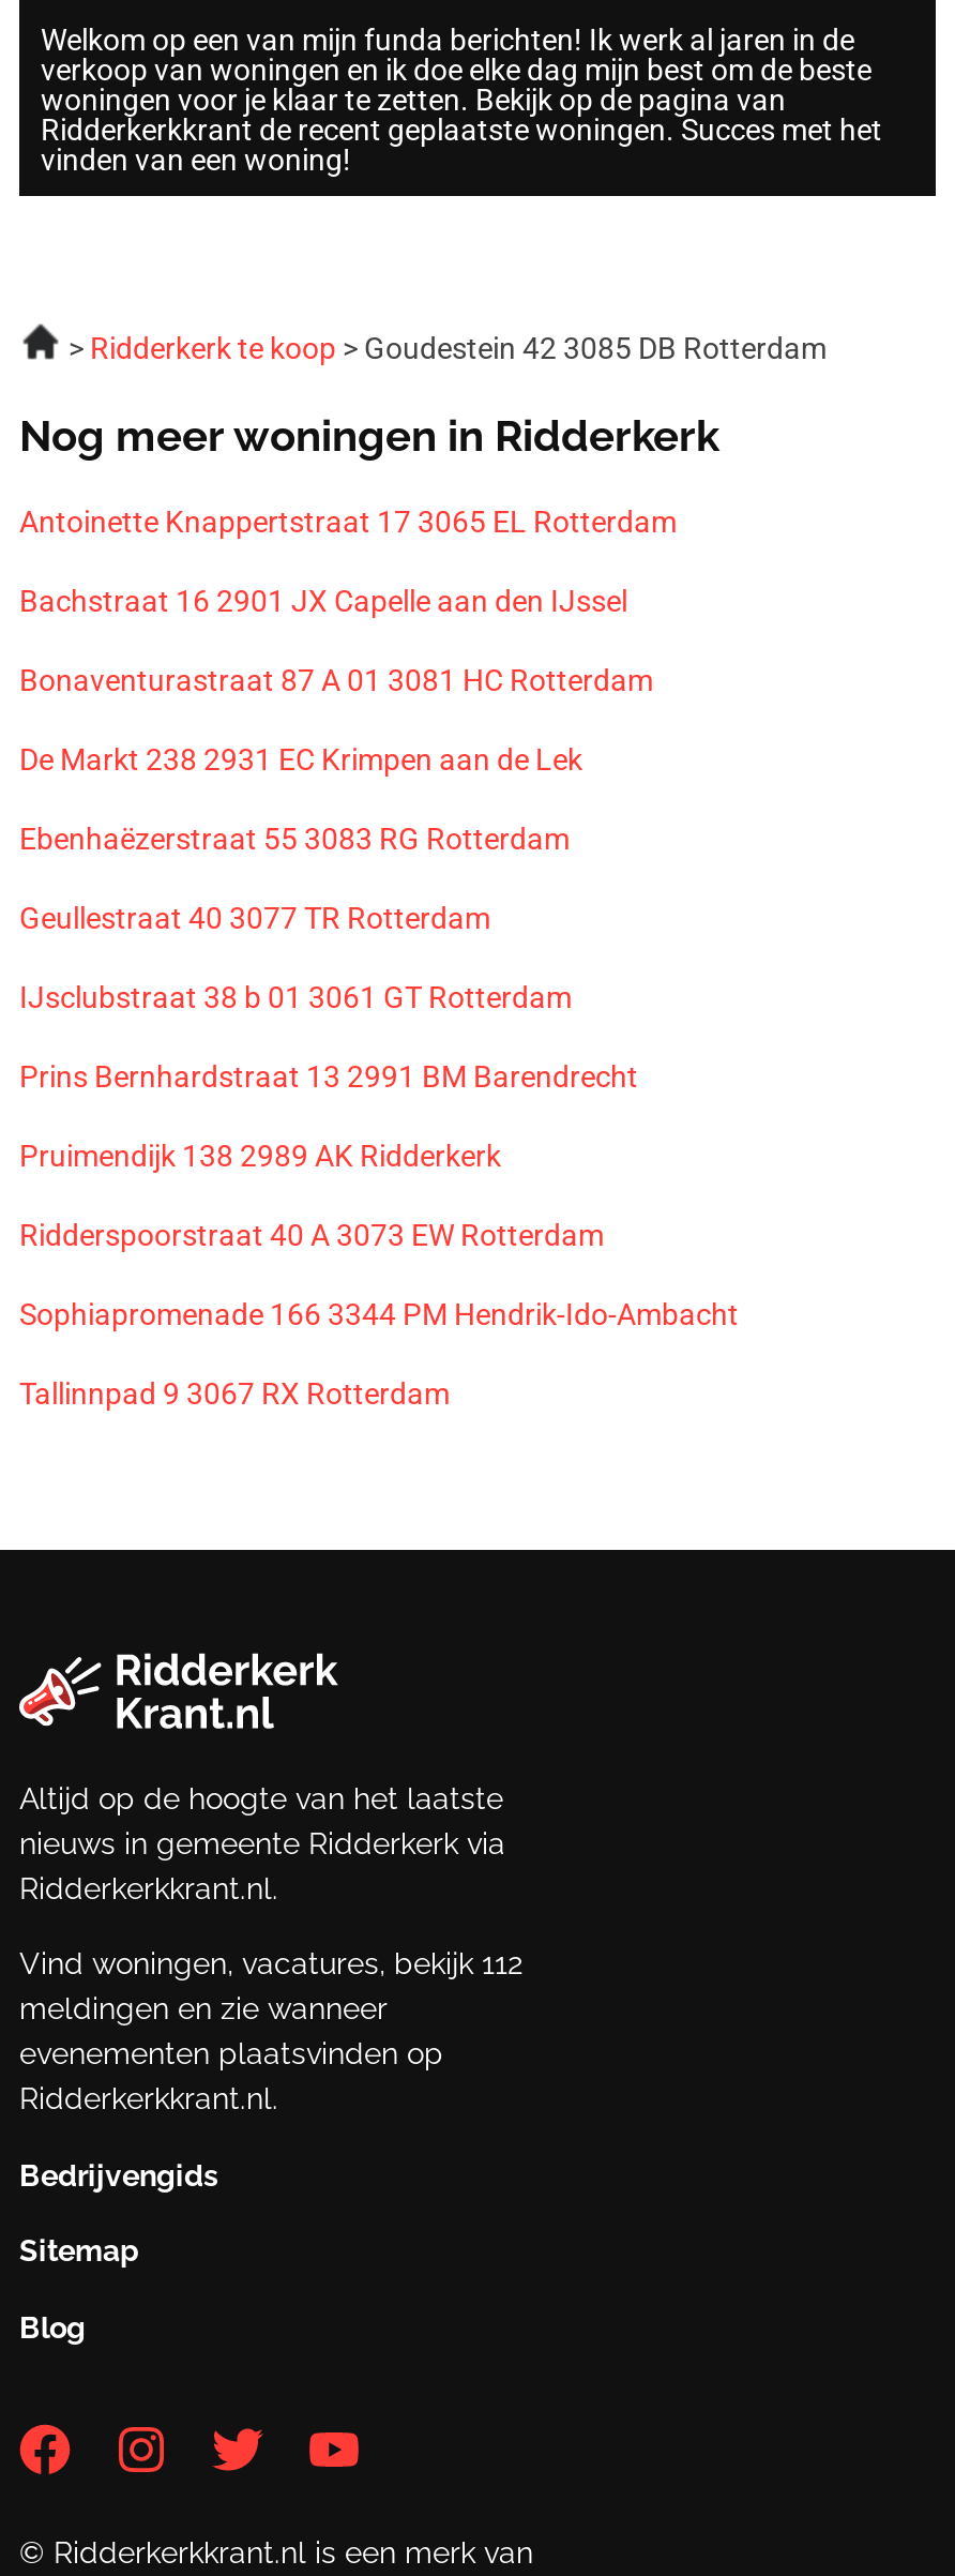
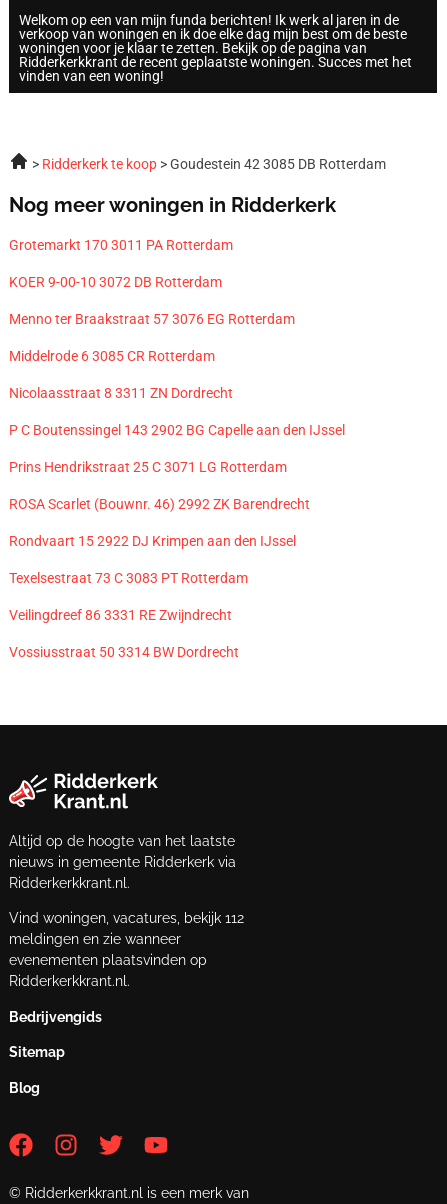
- Antoinette Knappertstraat 17 3065 EL Rotterdam
+ Grotemarkt 170 3011 PA Rotterdam

- Bachstraat 16 2901 JX Capelle aan den IJssel
+ KOER 9-00-10 3072 DB Rotterdam

- Bonaventurastraat 87 A 01 3081 HC Rotterdam
+ Menno ter Braakstraat 57 3076 EG Rotterdam

- De Markt 238 2931 EC Krimpen aan de Lek
+ Middelrode 6 3085 CR Rotterdam

- Ebenhaëzerstraat 55 3083 RG Rotterdam
+ Nicolaasstraat 8 3311 ZN Dordrecht

- Geullestraat 40 3077 TR Rotterdam
+ P C Boutenssingel 143 2902 BG Capelle aan den IJssel

- IJsclubstraat 38 b 01 3061 GT Rotterdam
+ Prins Hendrikstraat 25 C 3071 LG Rotterdam

- Prins Bernhardstraat 13 2991 BM Barendrecht
+ ROSA Scarlet (Bouwnr. 46) 2992 ZK Barendrecht

- Pruimendijk 138 2989 AK Ridderkerk
+ Rondvaart 15 2922 DJ Krimpen aan den IJssel

- Ridderspoorstraat 40 A 3073 EW Rotterdam
+ Texelsestraat 73 C 3083 PT Rotterdam

- Sophiapromenade 166 3344 PM Hendrik-Ido-Ambacht
+ Veilingdreef 86 3331 RE Zwijndrecht

- Tallinnpad 9 3067 RX Rotterdam
+ Vossiusstraat 50 3314 BW Dordrecht
